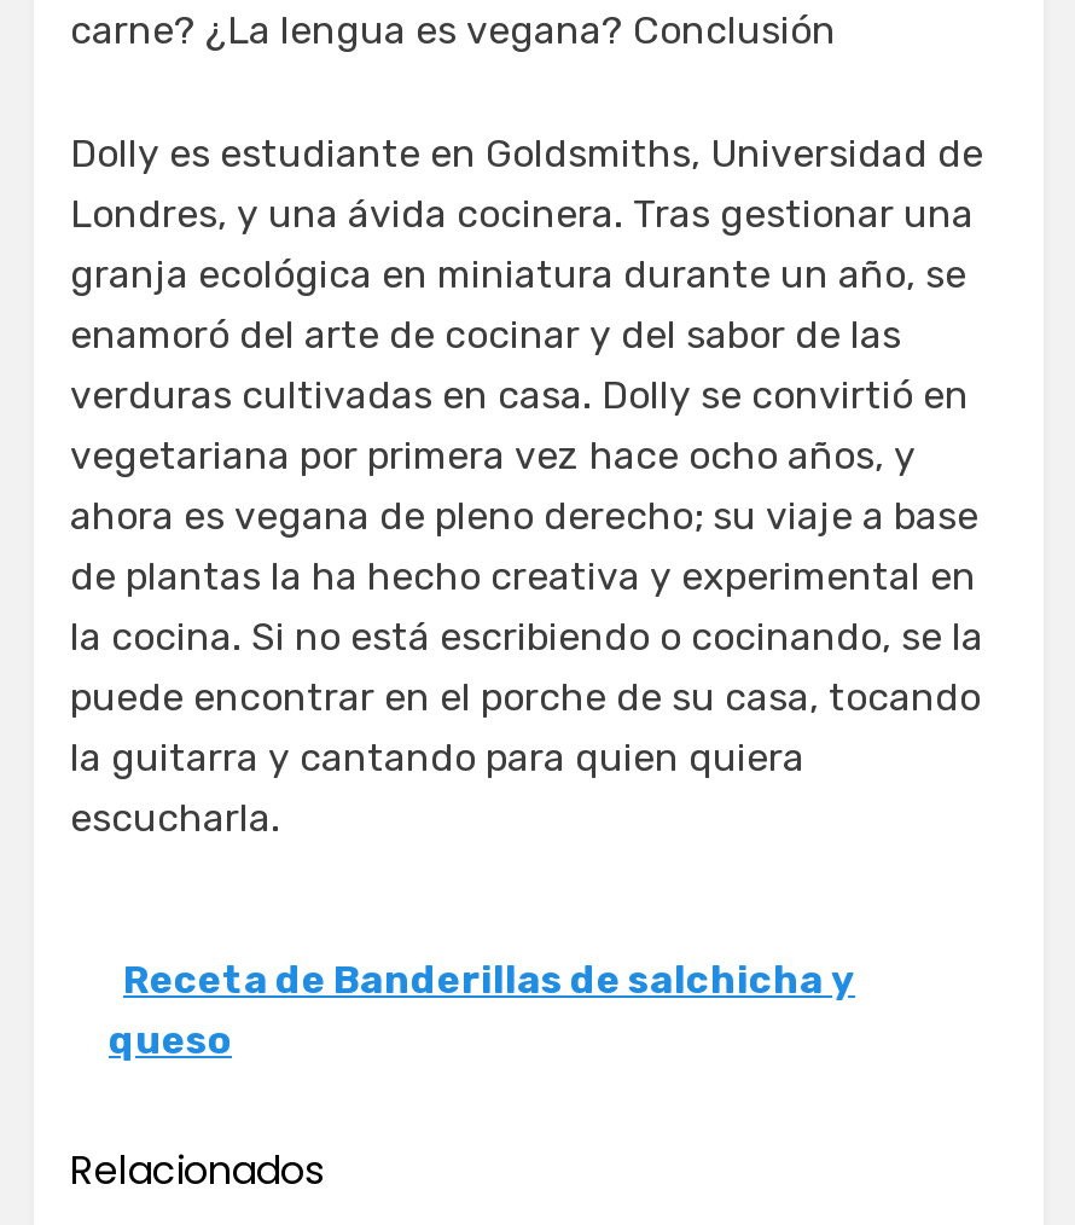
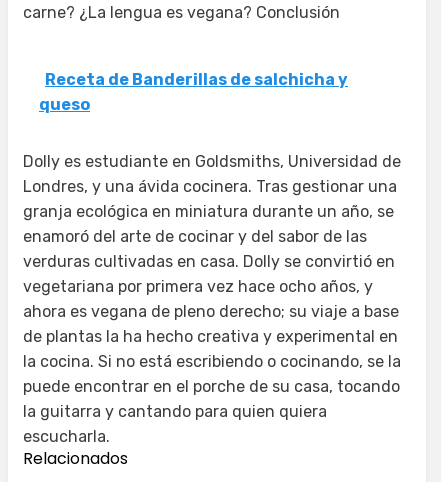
moved down: Dolly es estudiante en Goldsmiths, Universidad de | Londres, y una ávida cocinera. Tras gestionar una | granja ecológica en miniatura durante un año, se | ... | la guitarra y cantando para quien quiera | escucharla.

moved up: Receta de Banderillas de salchicha y | queso
